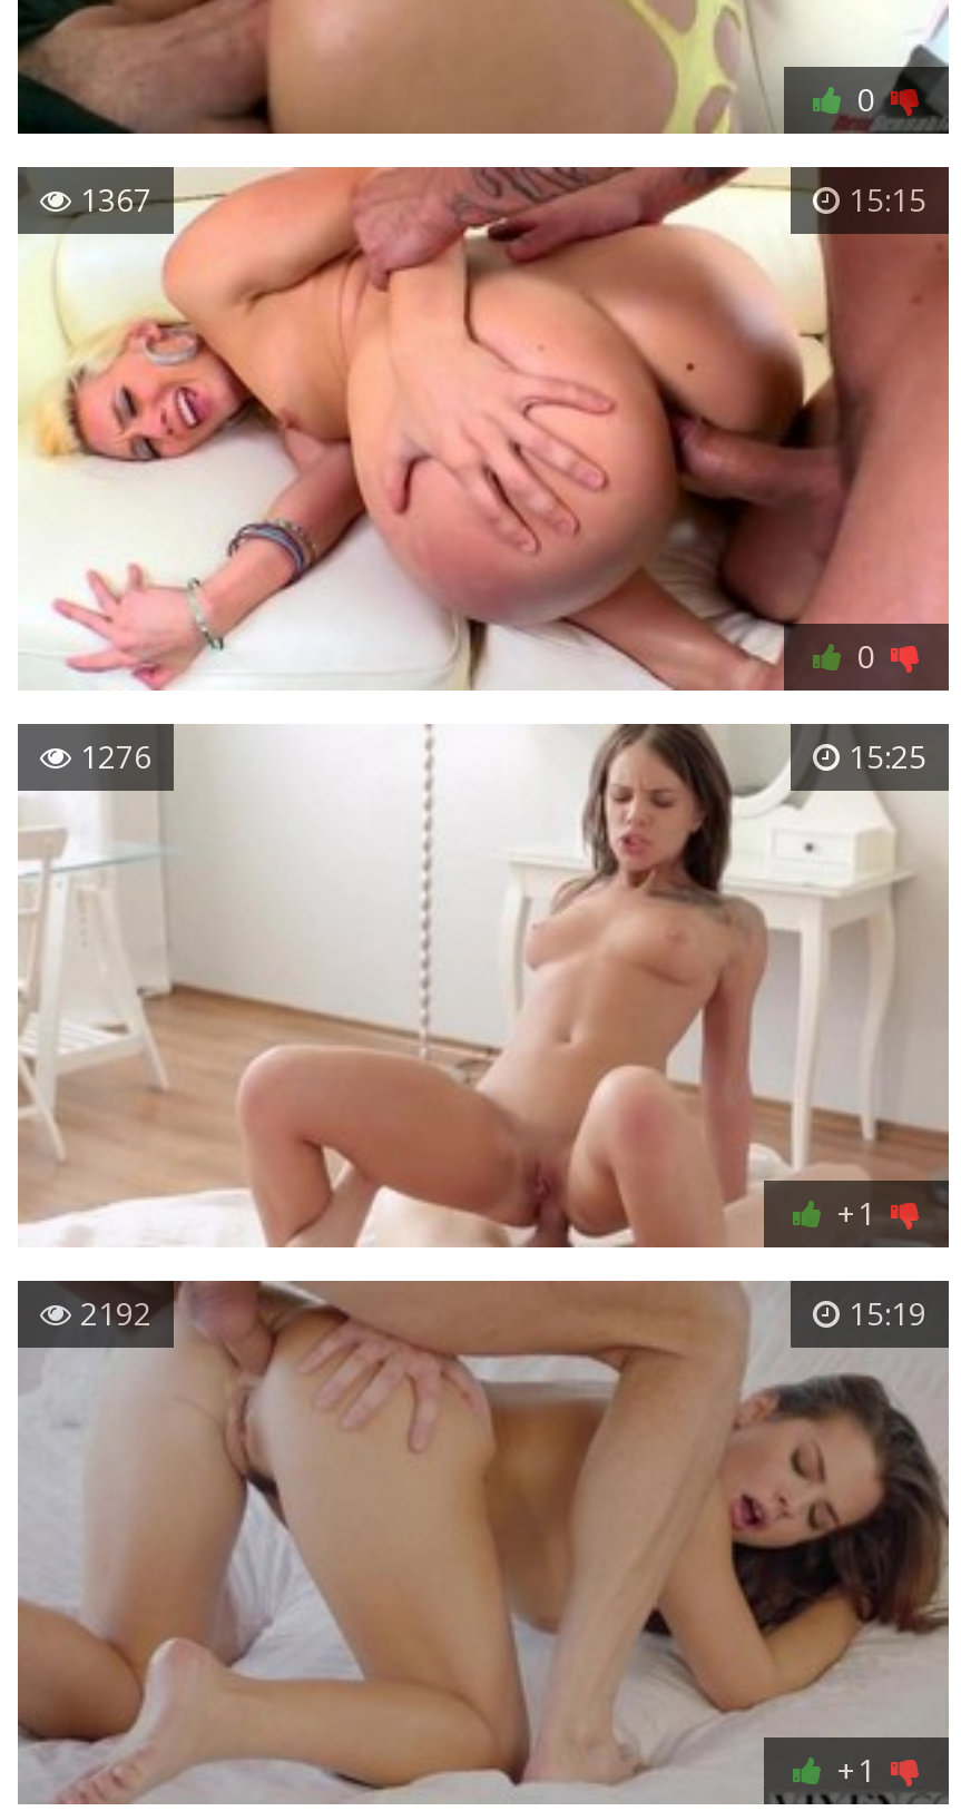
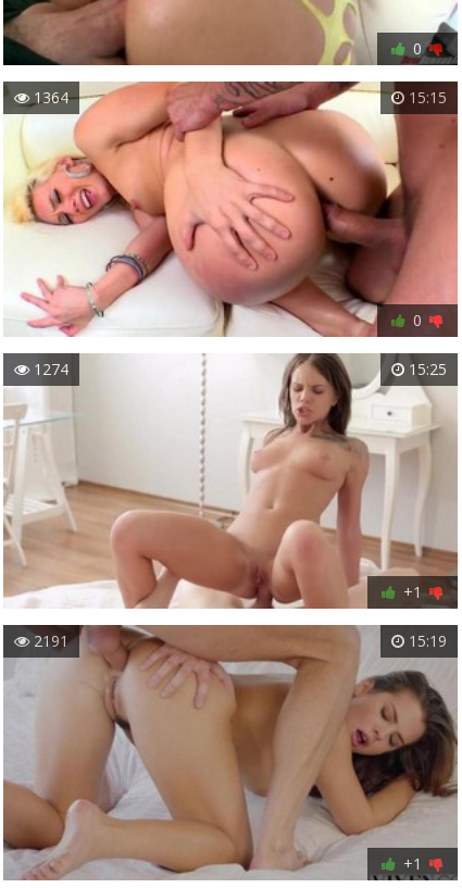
- 1367
+ 1364

- 1276
+ 1274

- 2192
+ 2191
